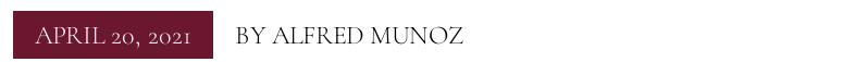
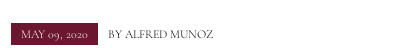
- APRIL 20, 2021 BY ALFRED MUNOZ
+ MAY 09, 2020 BY ALFRED MUNOZ
